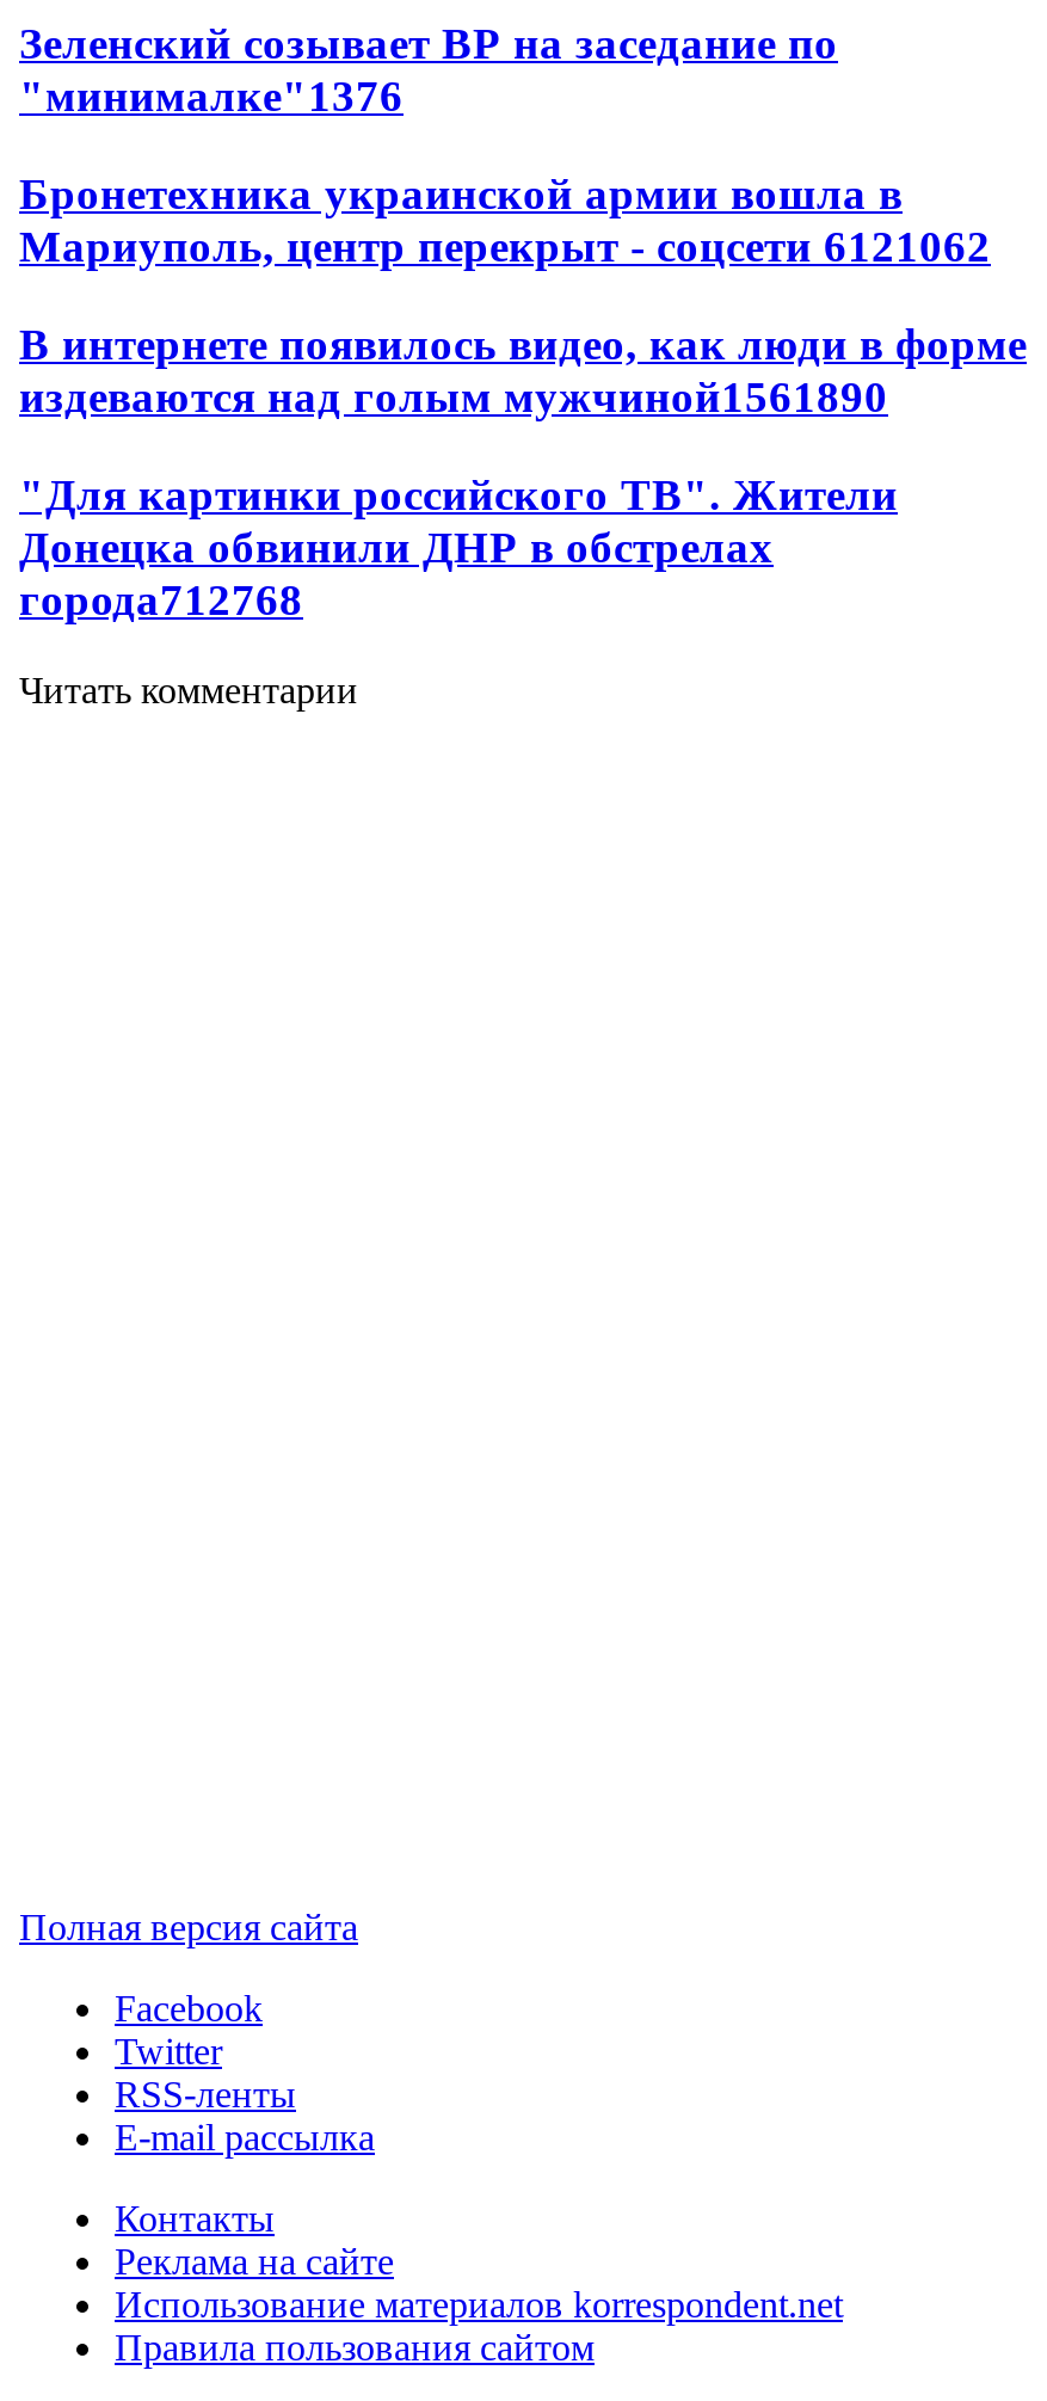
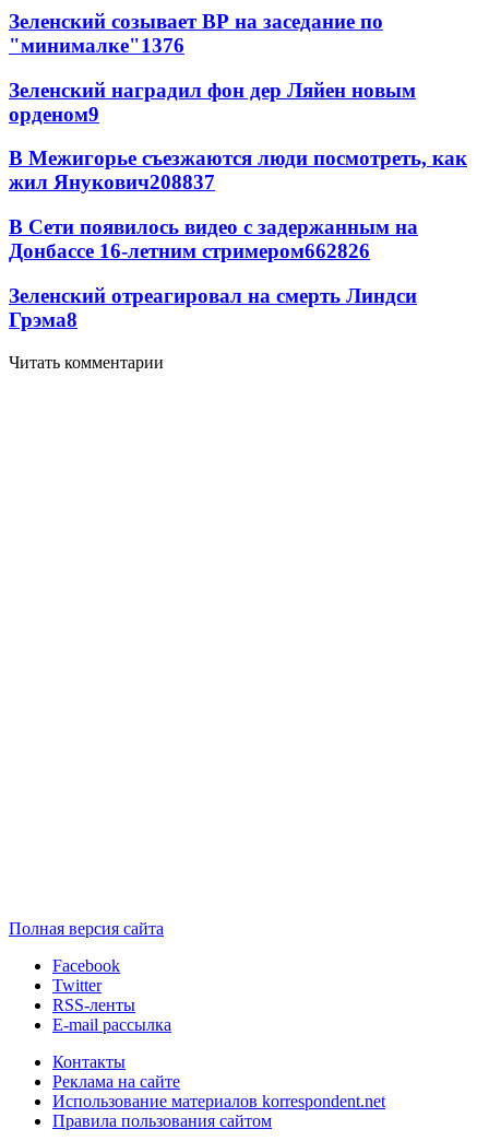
- Бронетехника украинской армии вошла в
- Мариуполь, центр перекрыт - соцсети 6121062
- В интернете появилось видео, как люди в форме
- издеваются над голым мужчиной1561 890
- "Для картинки российского ТВ". Жители
- Донецка обвинили ДНР в обстрелах
- города712768
+ Зеленский наградил фон дер Ляйен новым
+ орденом9
+ В Межигорье съезжаются люди посмотреть, как
+ жил Янукович208837
+ В Сети появилось видео с задержанным на
+ Донбассе 16-летним стримером662826
+ Зеленский отреагировал на смерть Линдси
+ Грэма8
